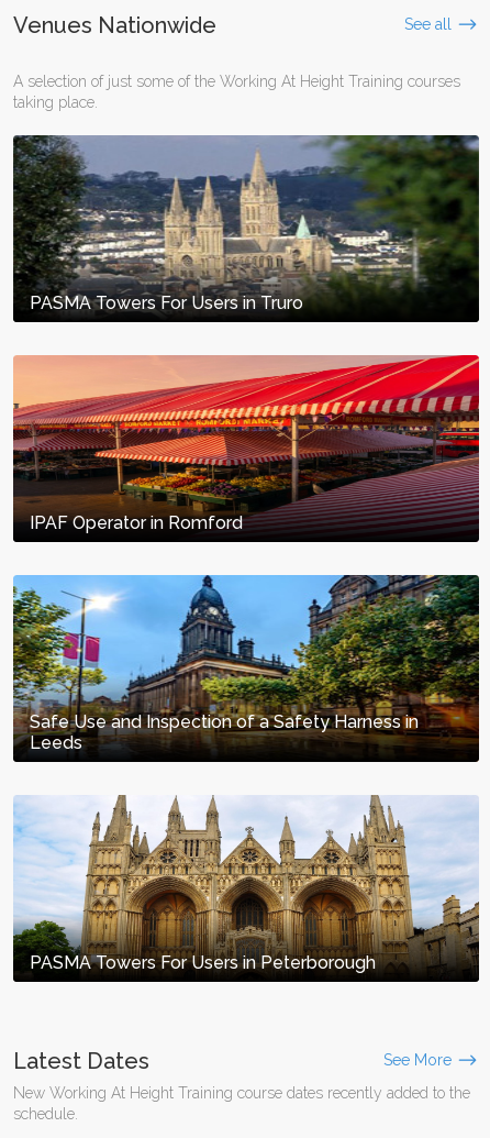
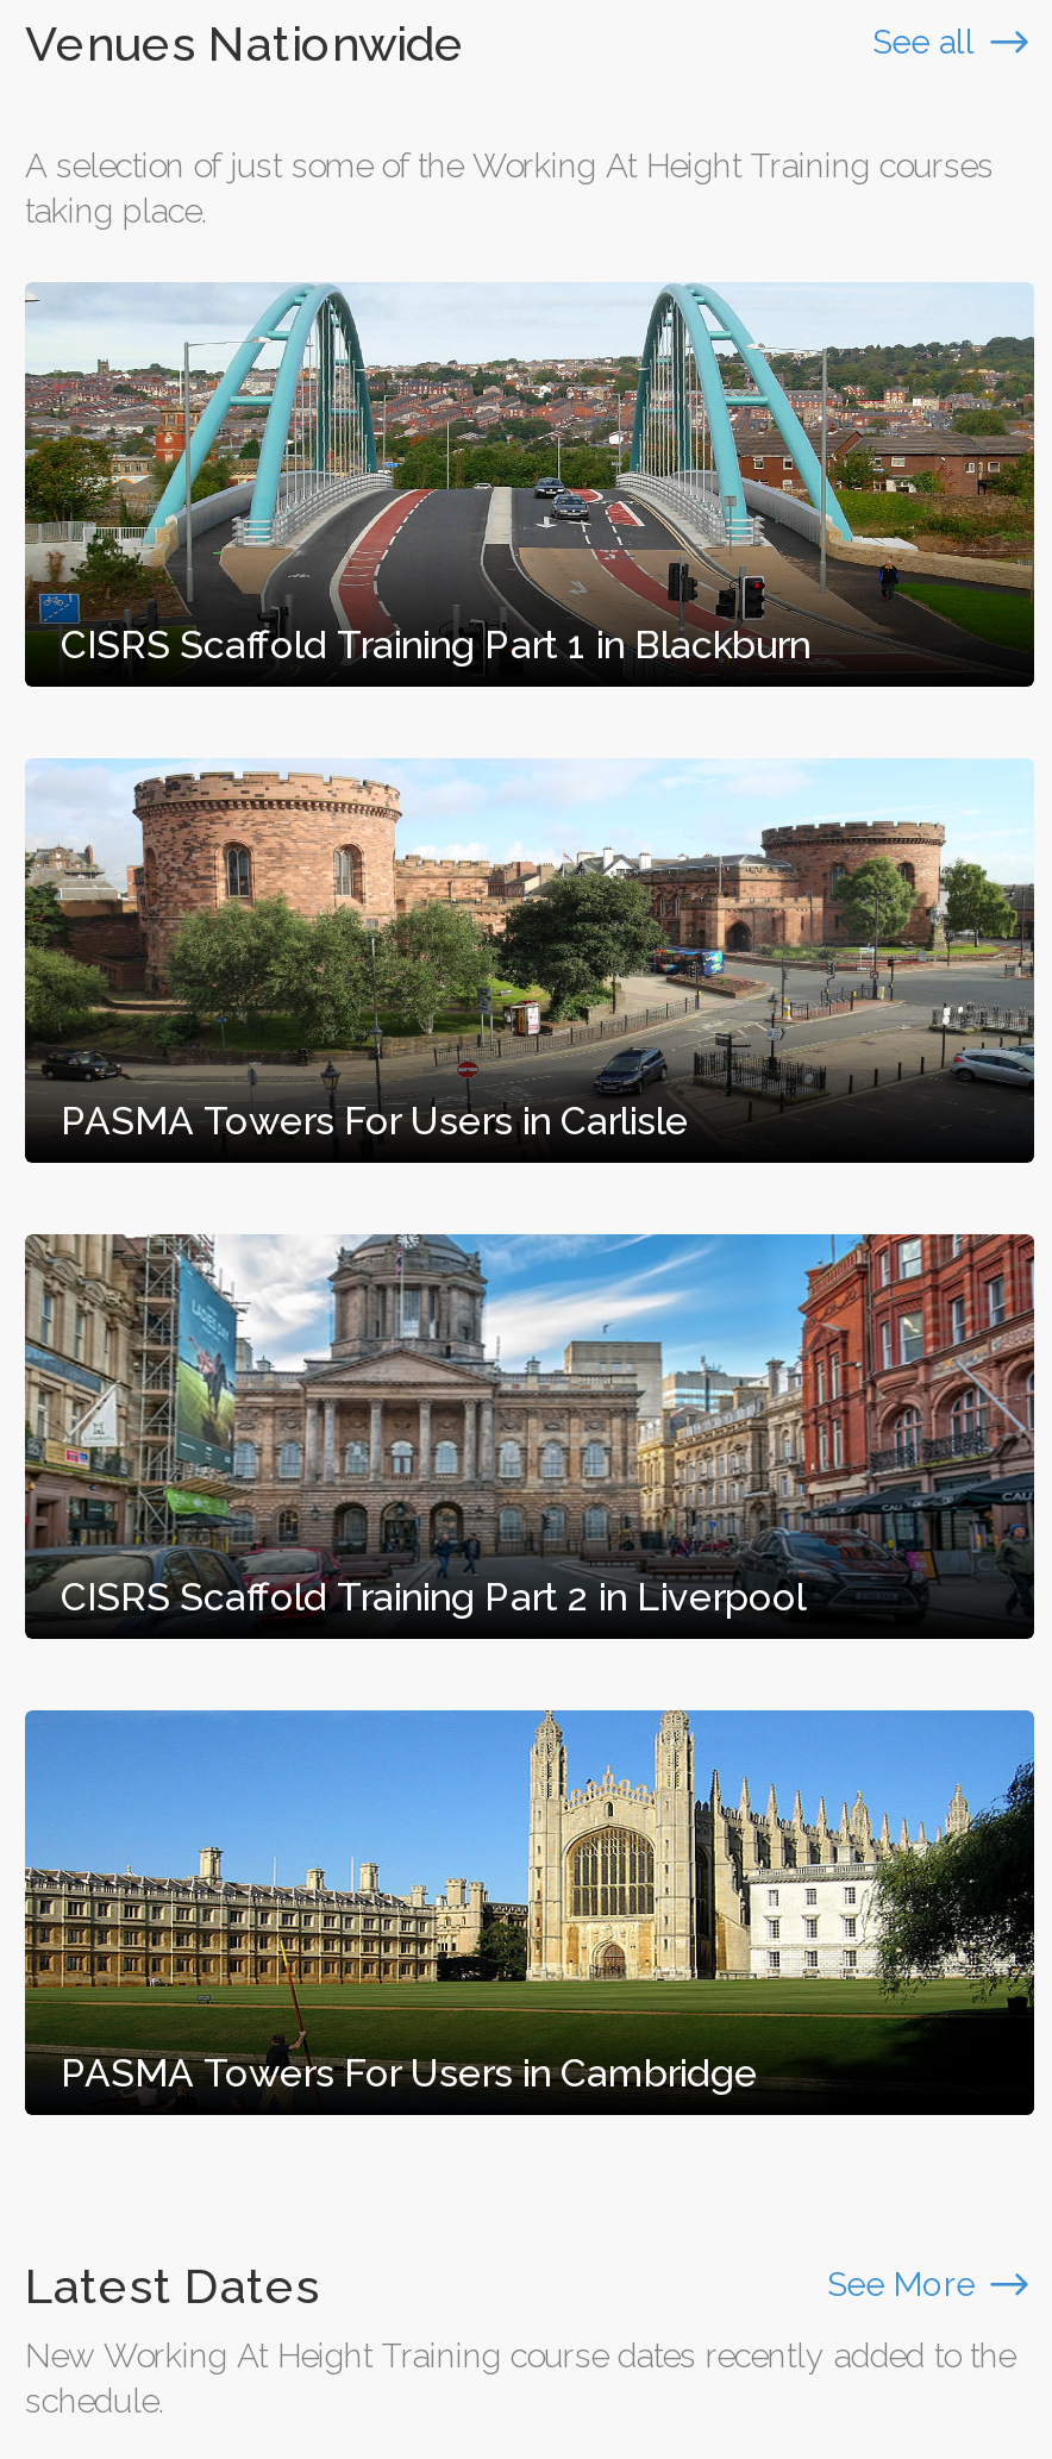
- [image]
- PASMA Towers For Users in Truro
+ [image]
+ CISRS Scaffold Training Part 1 in Blackburn

- [image]
- IPAF Operator in Romford
+ [image]
+ PASMA Towers For Users in Carlisle

- [image]
- Safe Use and Inspection of a Safety Harness in
- Leeds
+ [image]
+ CISRS Scaffold Training Part 2 in Liverpool

- [image]
- PASMA Towers For Users in Peterborough
+ [image]
+ PASMA Towers For Users in Cambridge
